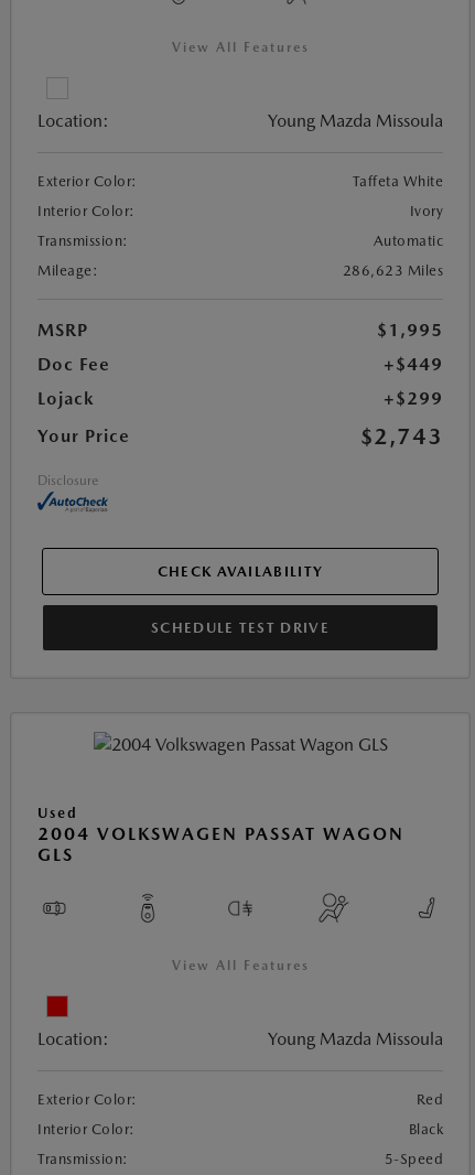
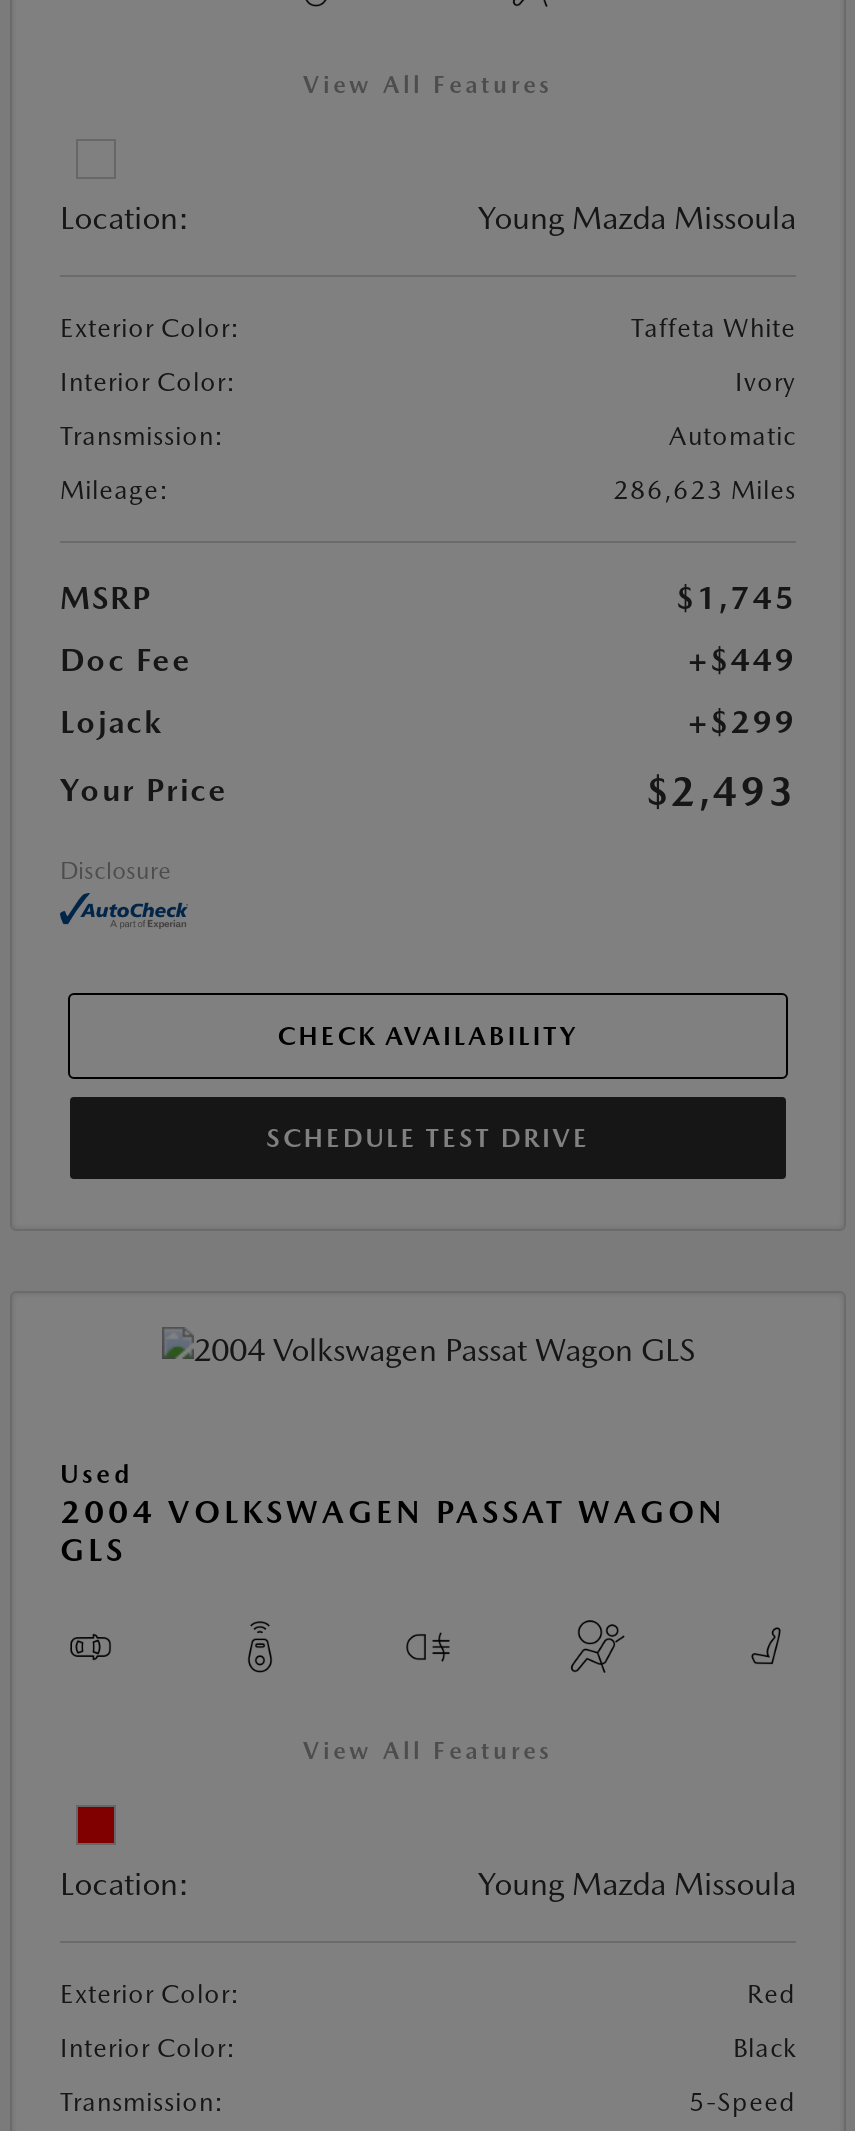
- $1,995
+ $1,745

- $2,743
+ $2,493
